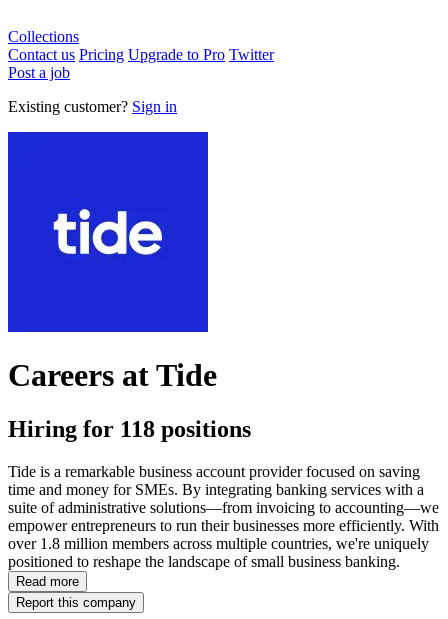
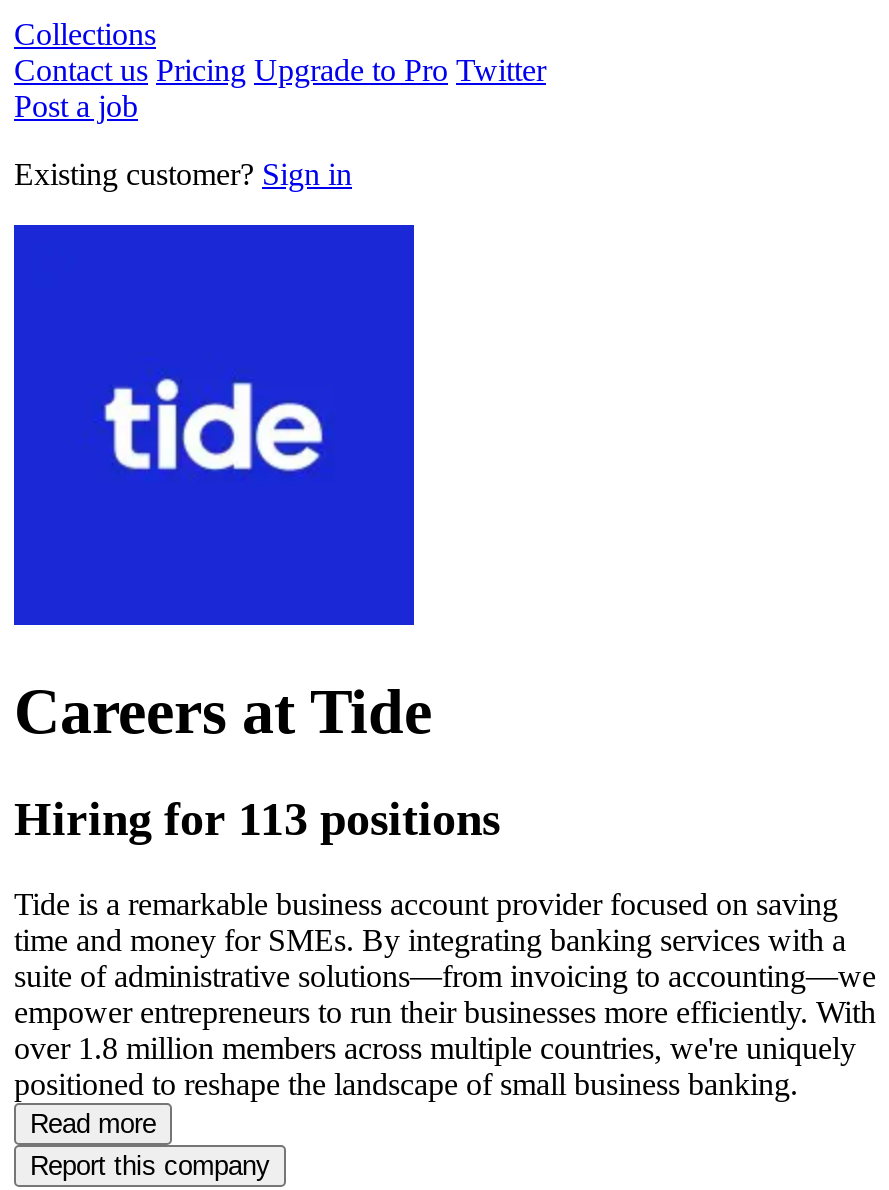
- Hiring for 118 positions
+ Hiring for 113 positions
